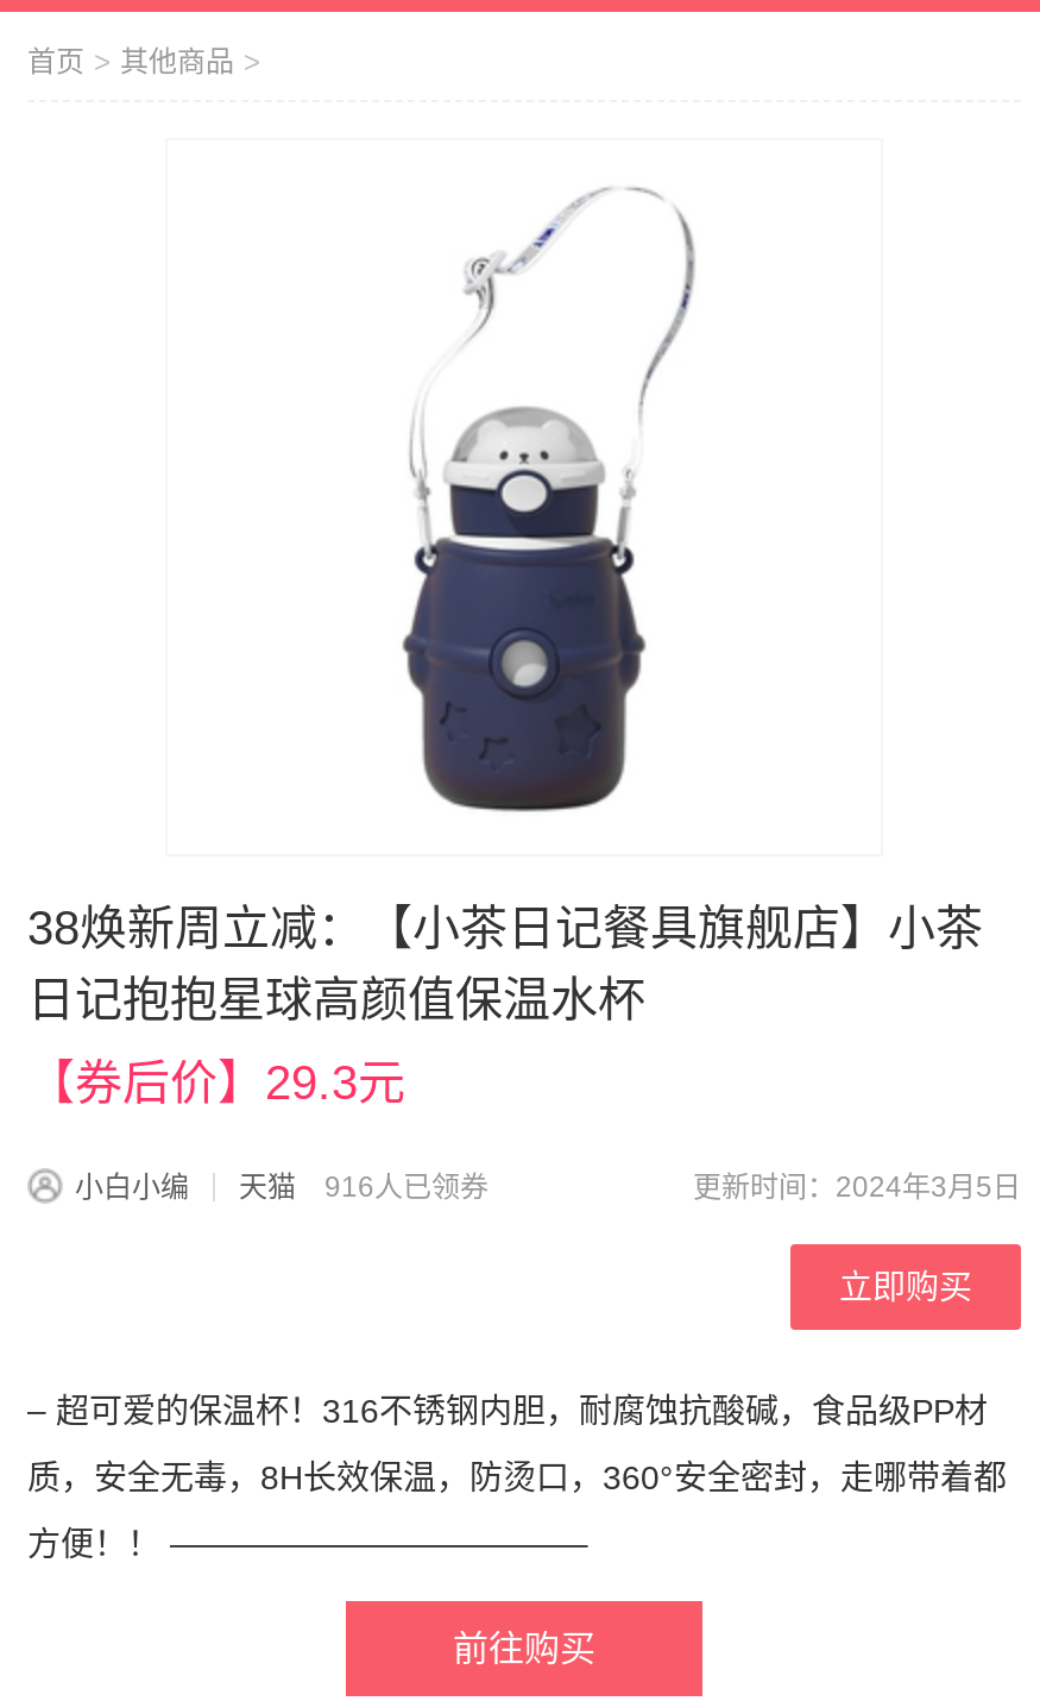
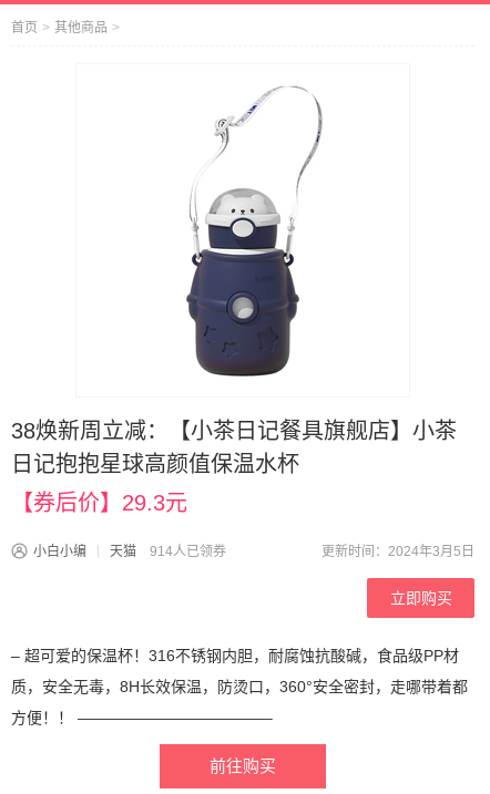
- 小白小编 天猫 916人已领券
+ 小白小编 天猫 914人已领券
